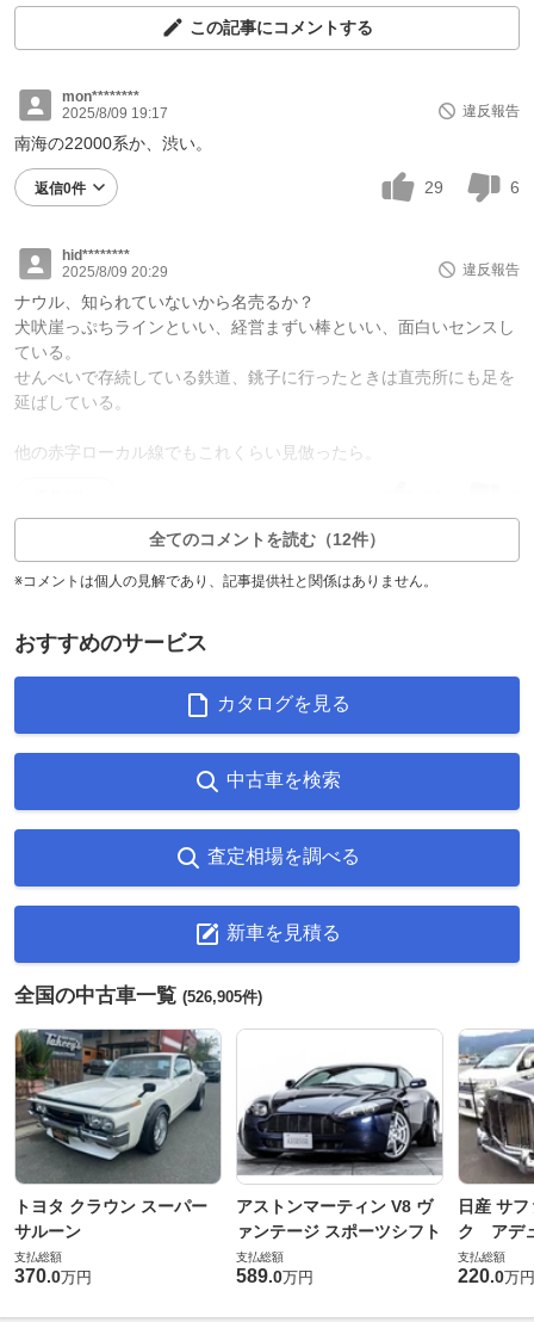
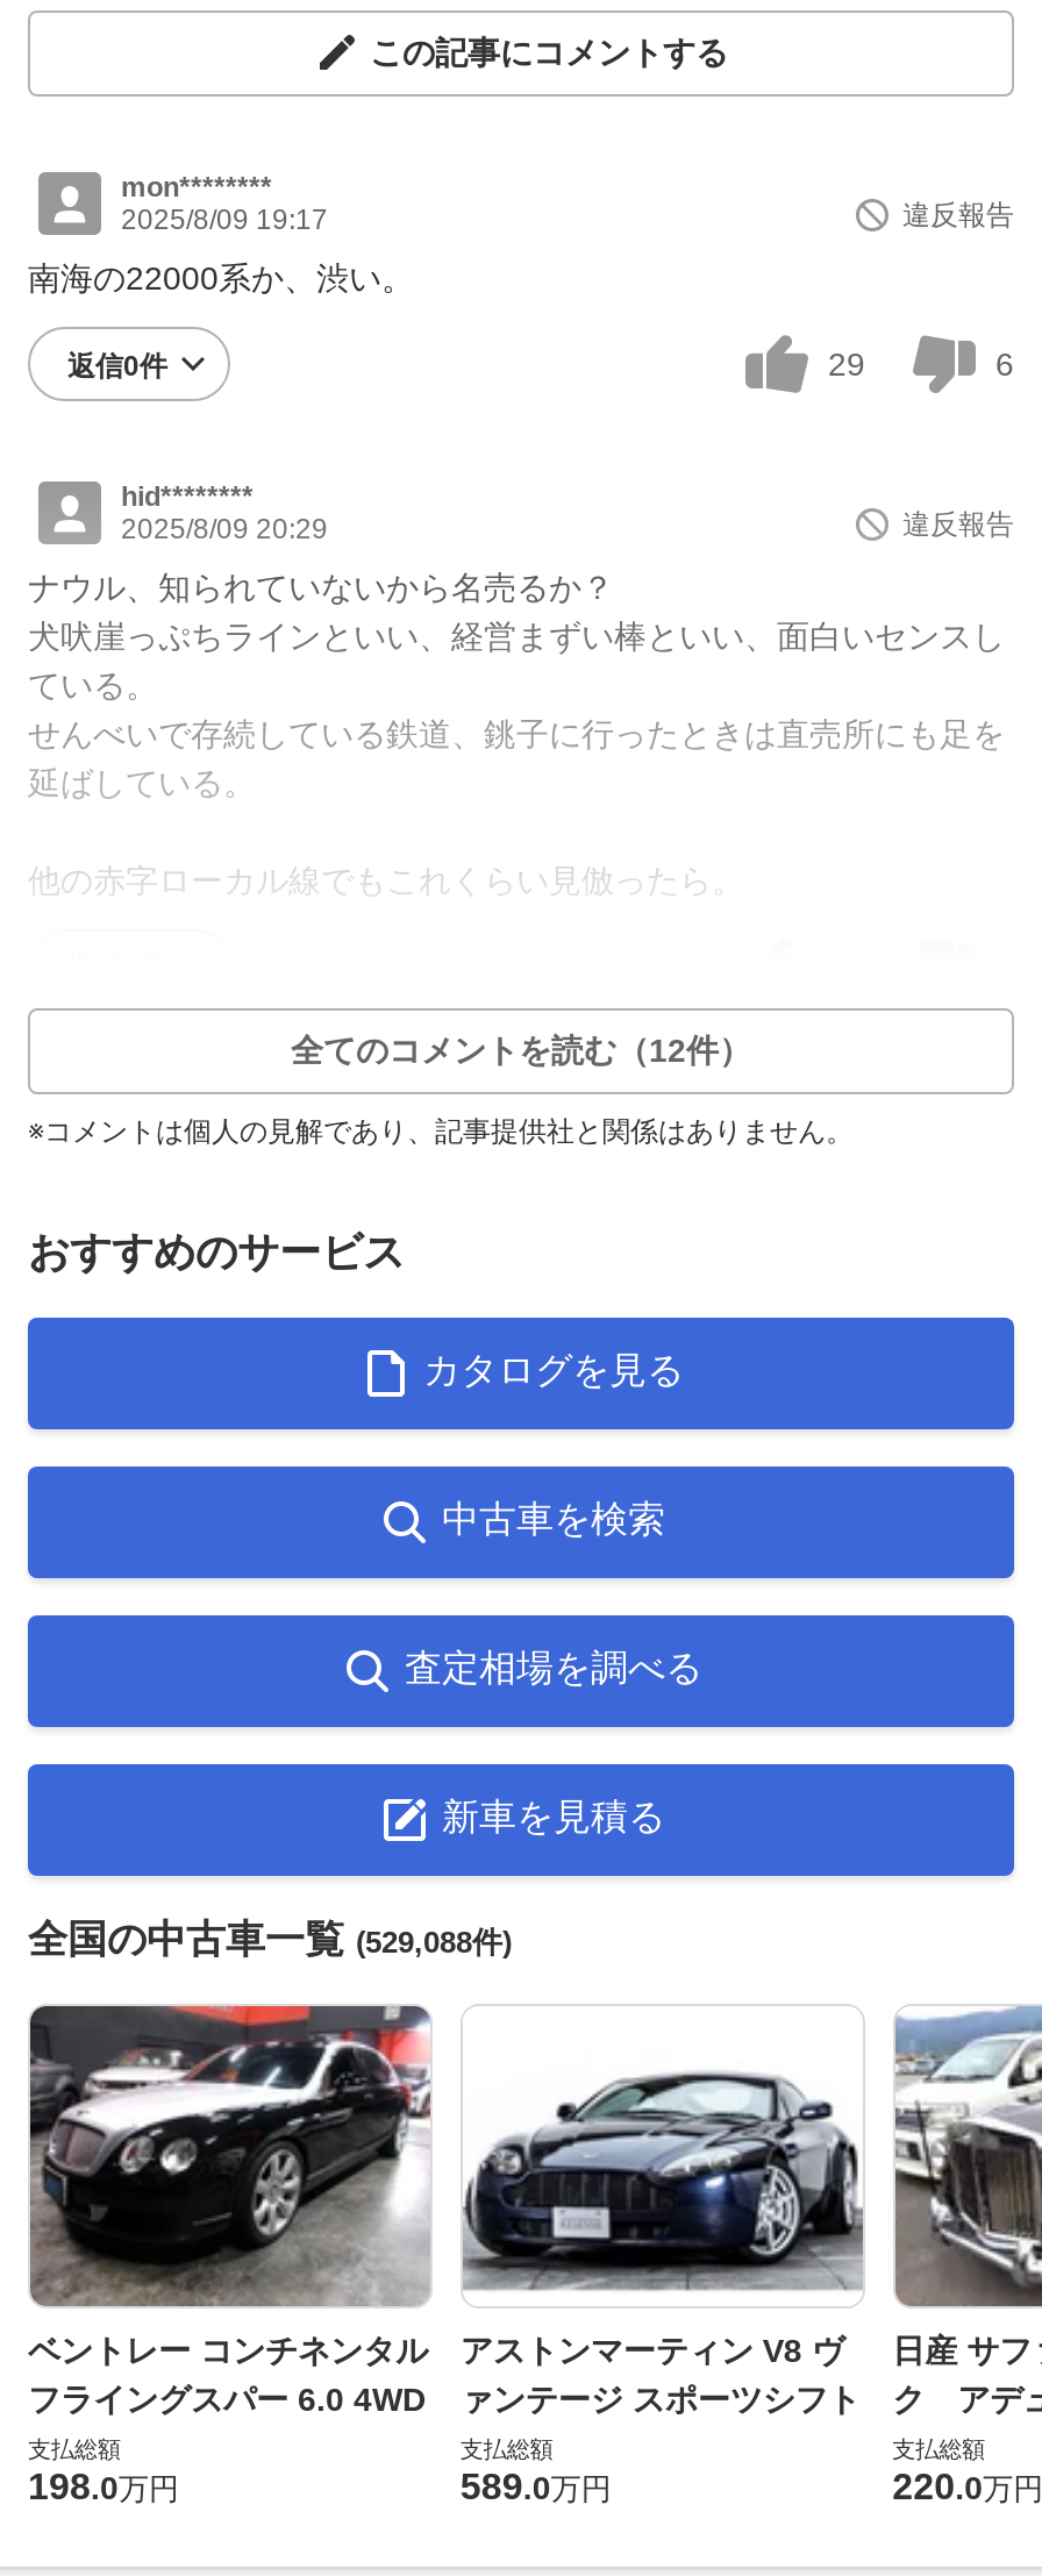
- 全国の中古車一覧(526,905件)
+ 全国の中古車一覧(529,088件)

- [image]
- トヨタ クラウン スーパー
- サルーン
+ [image]
+ ベントレー コンチネンタル
+ フライングスパー 6.0 4WD

- 370.0万円
+ 198.0万円
